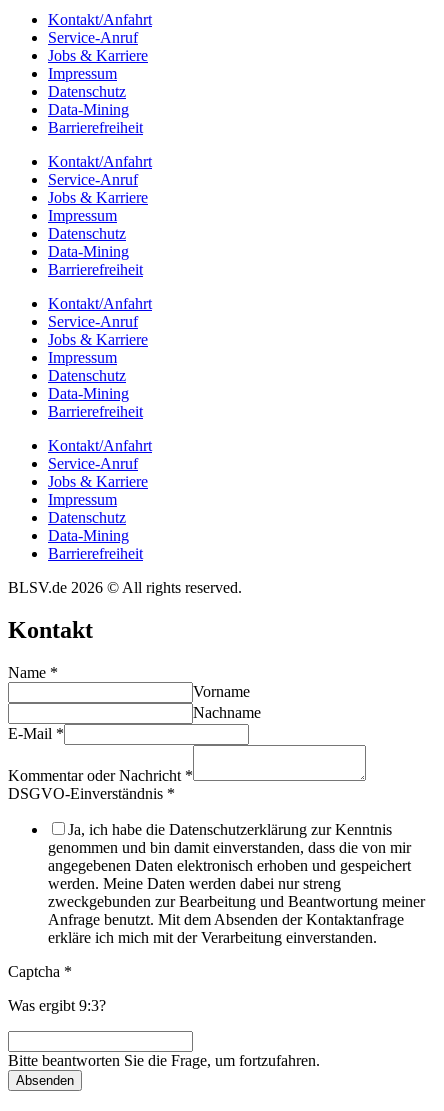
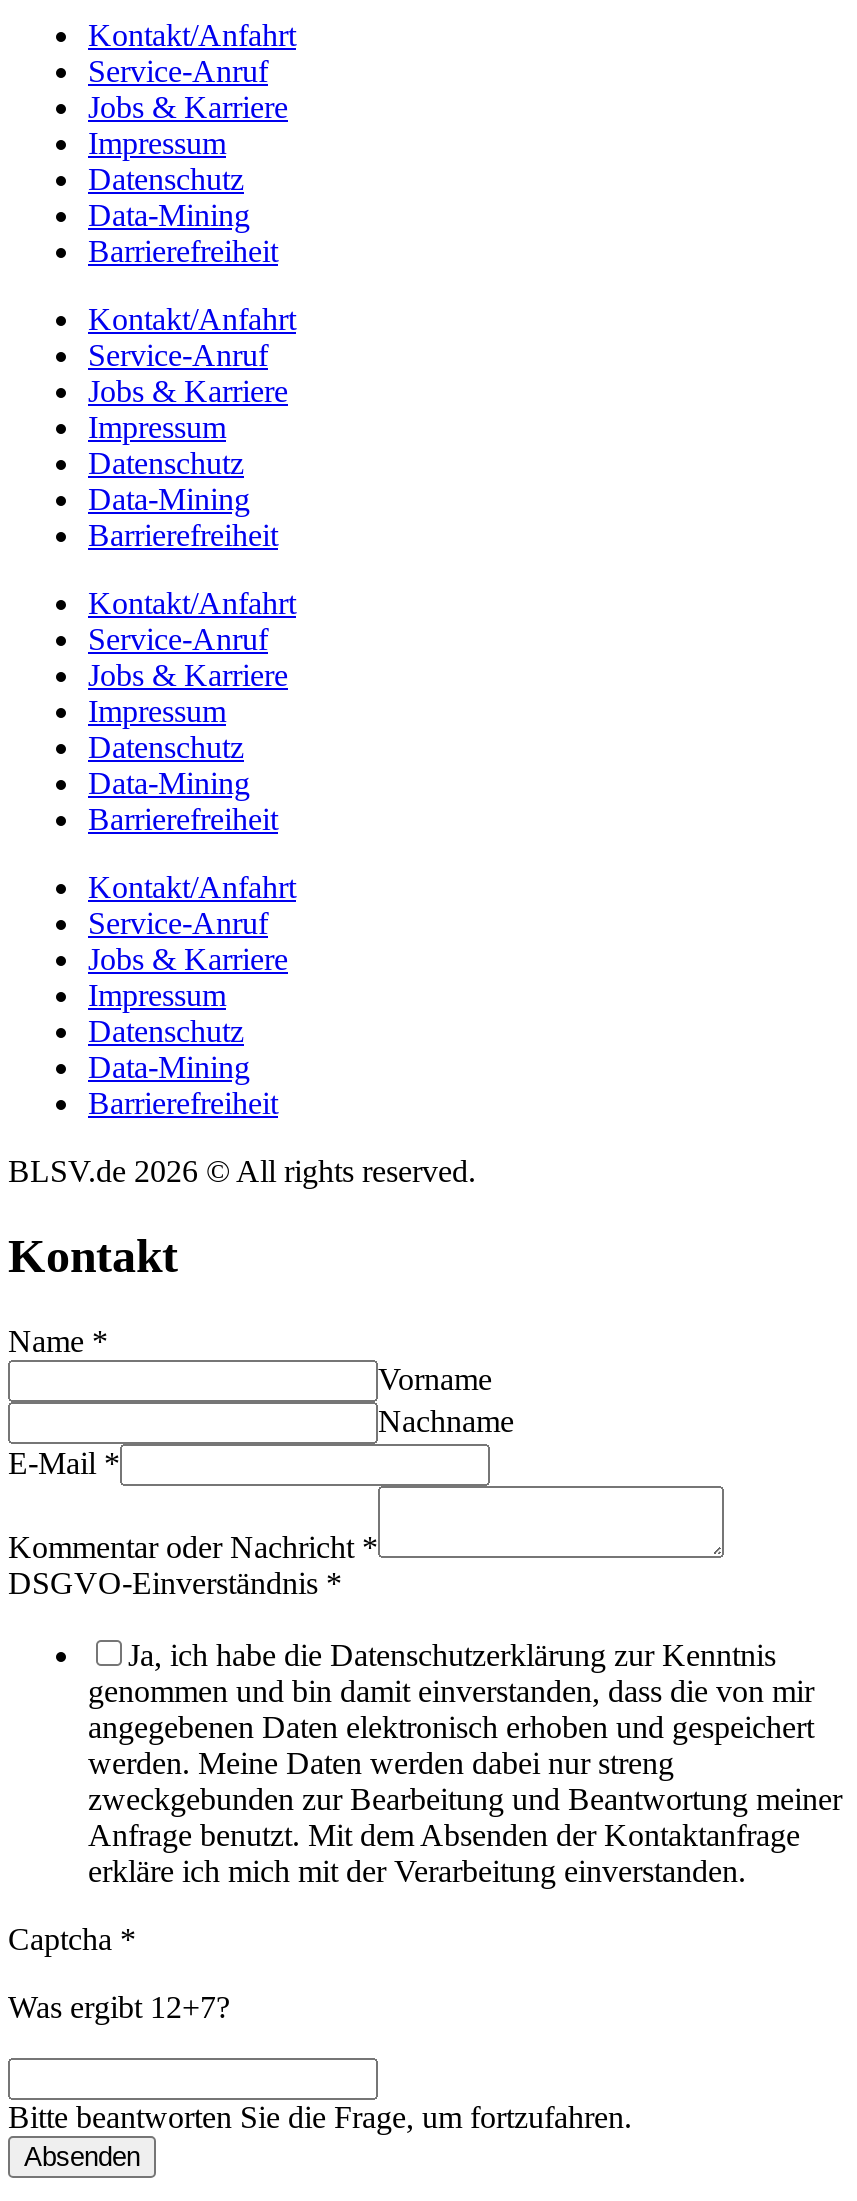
- Was ergibt 9:3?
+ Was ergibt 12+7?
